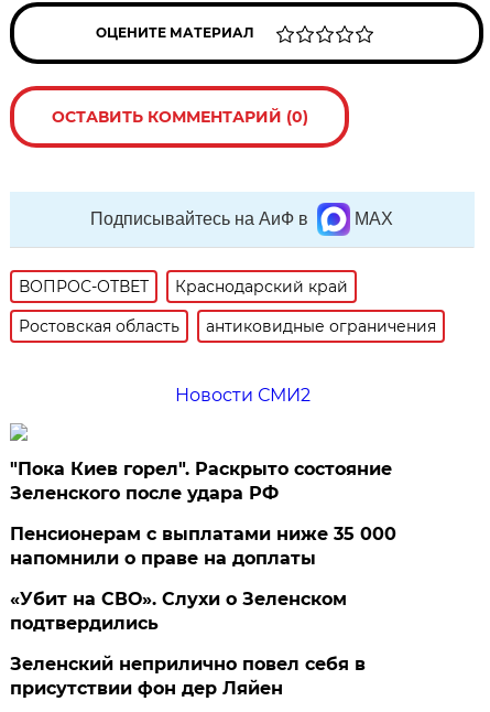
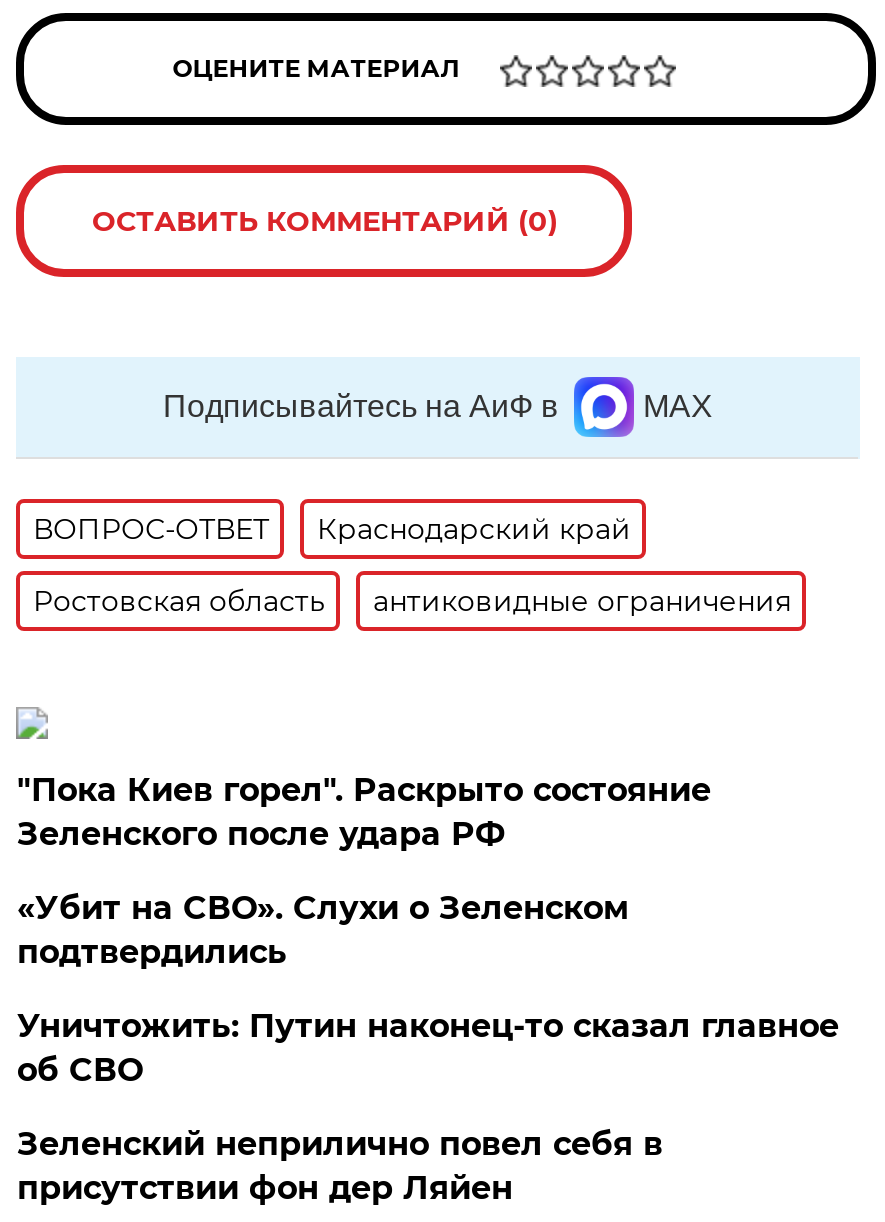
- Новости СМИ2

- Пенсионерам с выплатами ниже 35 000
- напомнили о праве на доплаты

moved up: «Убит на СВО». Слухи о Зеленском | подтвердились

+ Уничтожить: Путин наконец-то сказал главное
+ об СВО
